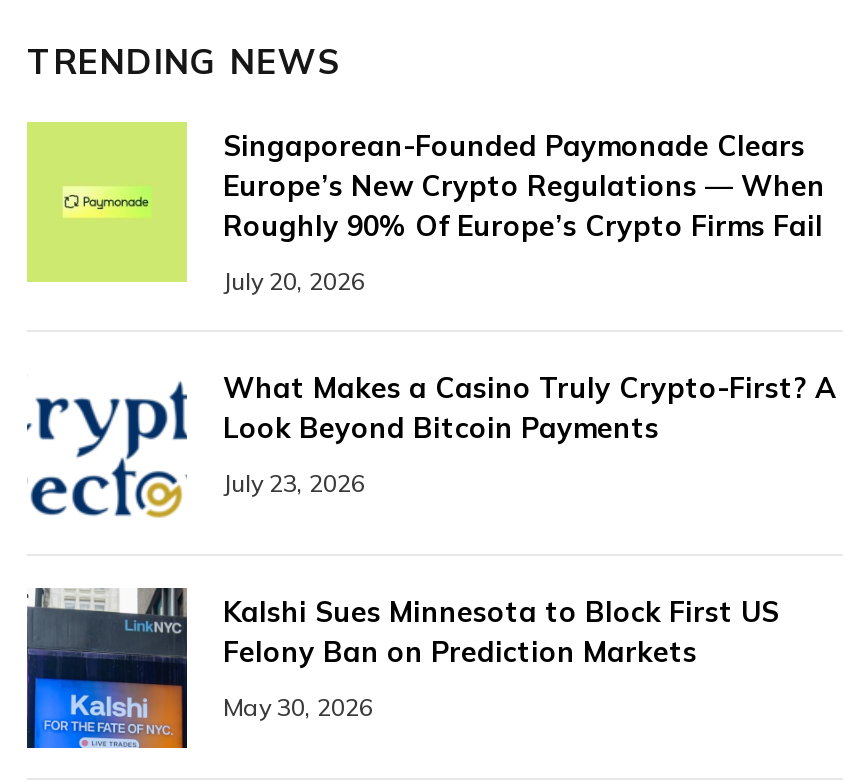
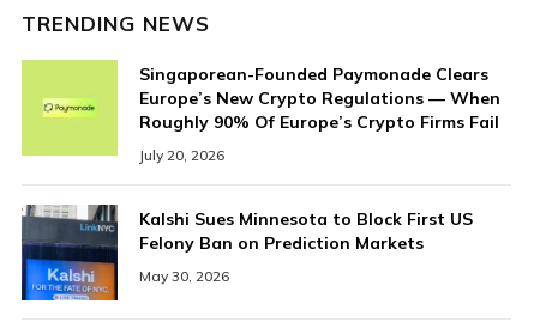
- [image]
- What Makes a Casino Truly Crypto-First? A
- Look Beyond Bitcoin Payments
- July 23, 2026
